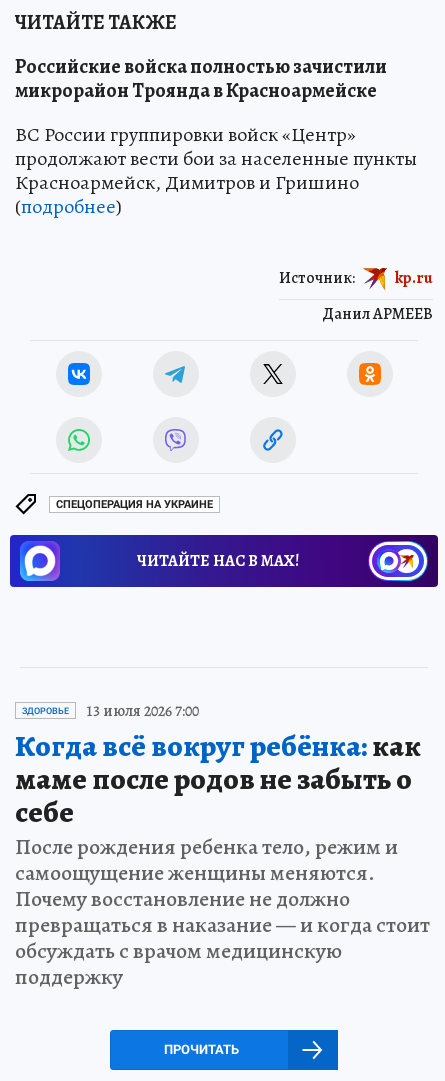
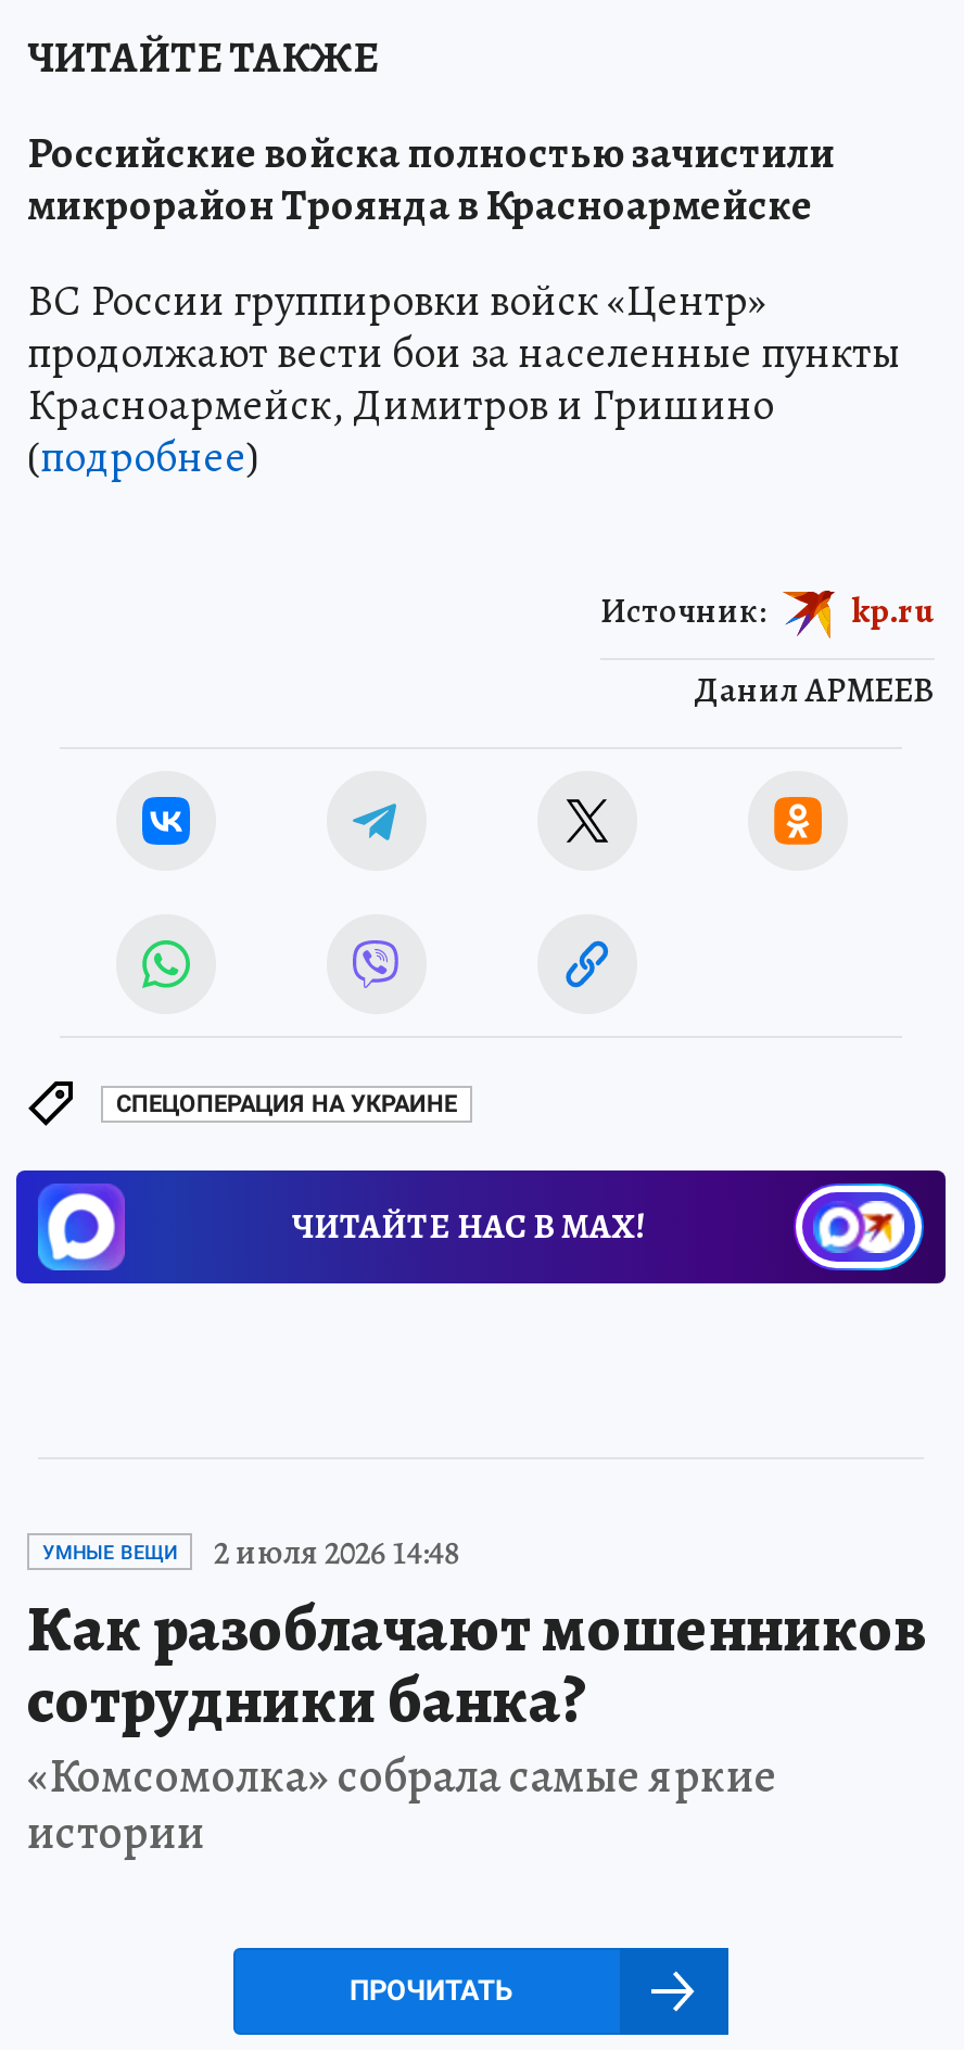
- ЗДОРОВЬЕ
- 13 июля 2026 7:00
- Когда всё вокруг ребёнка:как
- маме после родов не забыть о
- себе
- После рождения ребенка тело, режим и
- самоощущение женщины меняются.
- Почему восстановление не должно
- превращаться в наказание — и когда стоит
- обсуждать с врачом медицинскую
- поддержку
+ УМНЫЕ ВЕЩИ
+ 2 июля 2026 14:48
+ Как разоблачают мошенников
+ сотрудники банка?
+ «Комсомолка» собрала самые яркие
+ истории
